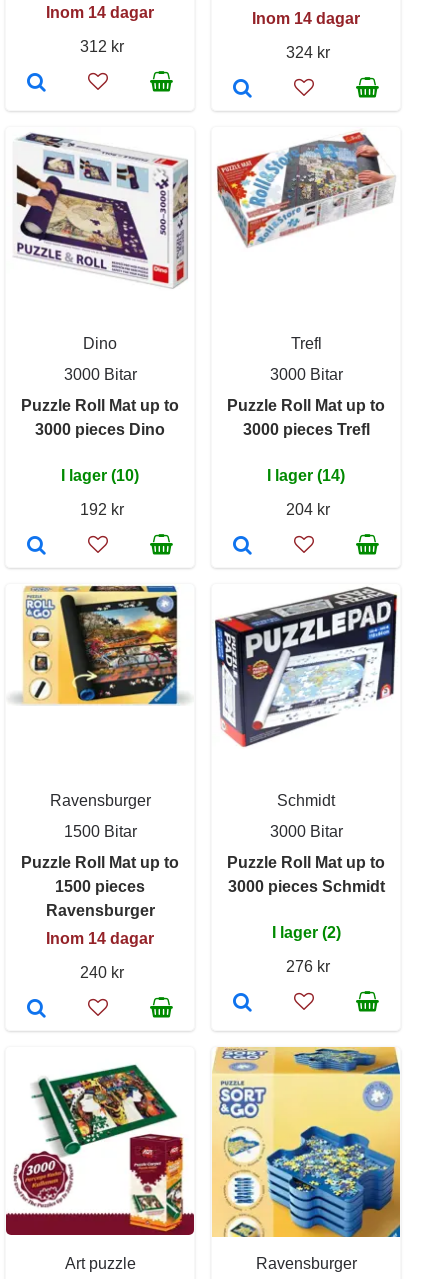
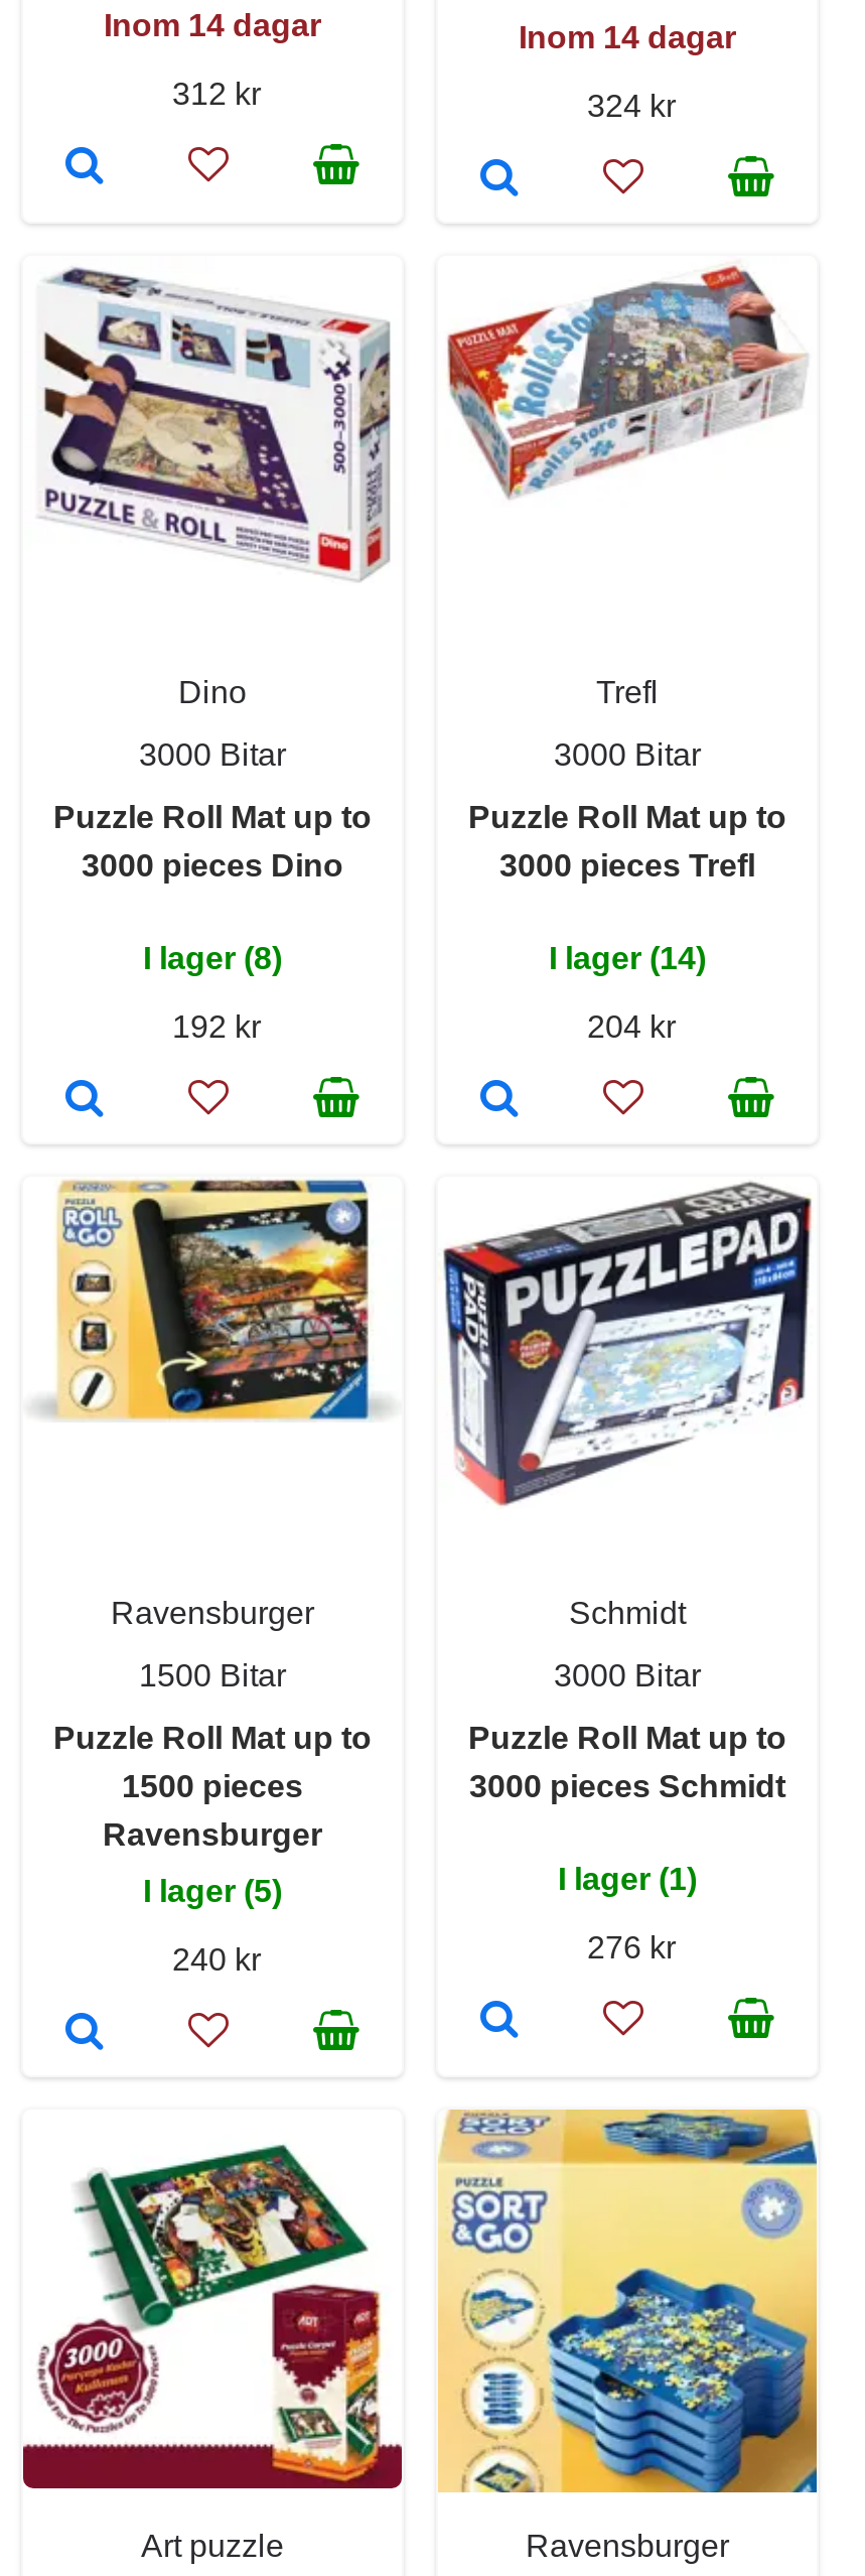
- I lager (10)
+ I lager (8)

- I lager (2)
+ I lager (1)

- Inom 14 dagar
+ I lager (5)
